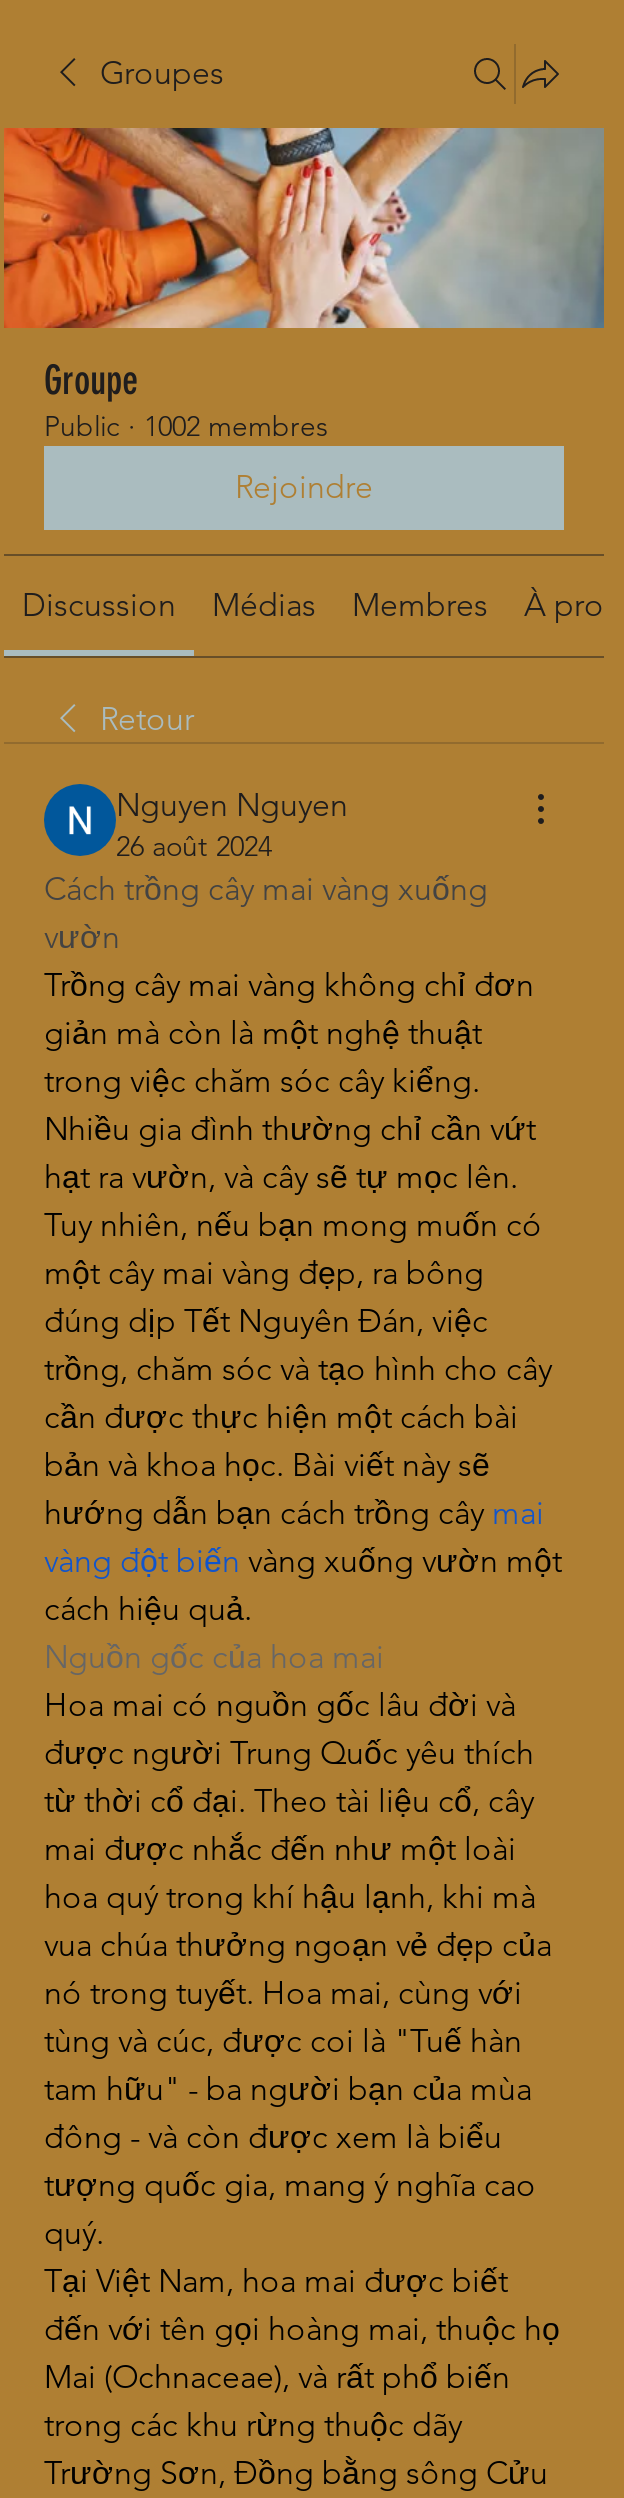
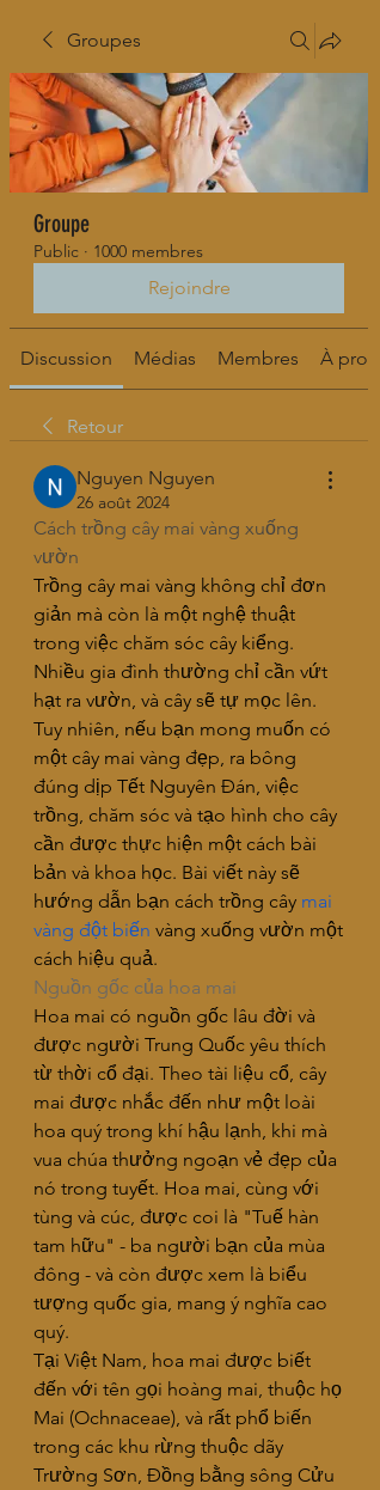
- Public · 1002 membres
+ Public · 1000 membres
